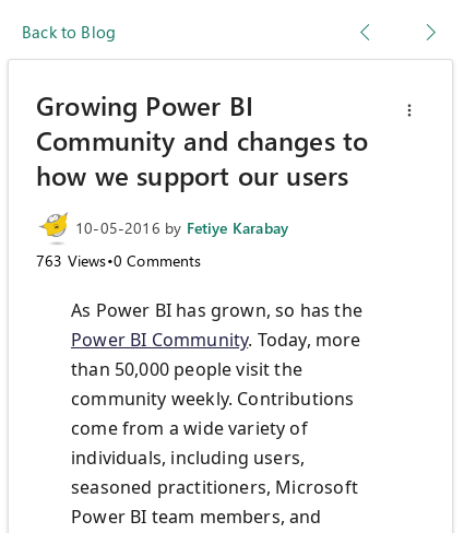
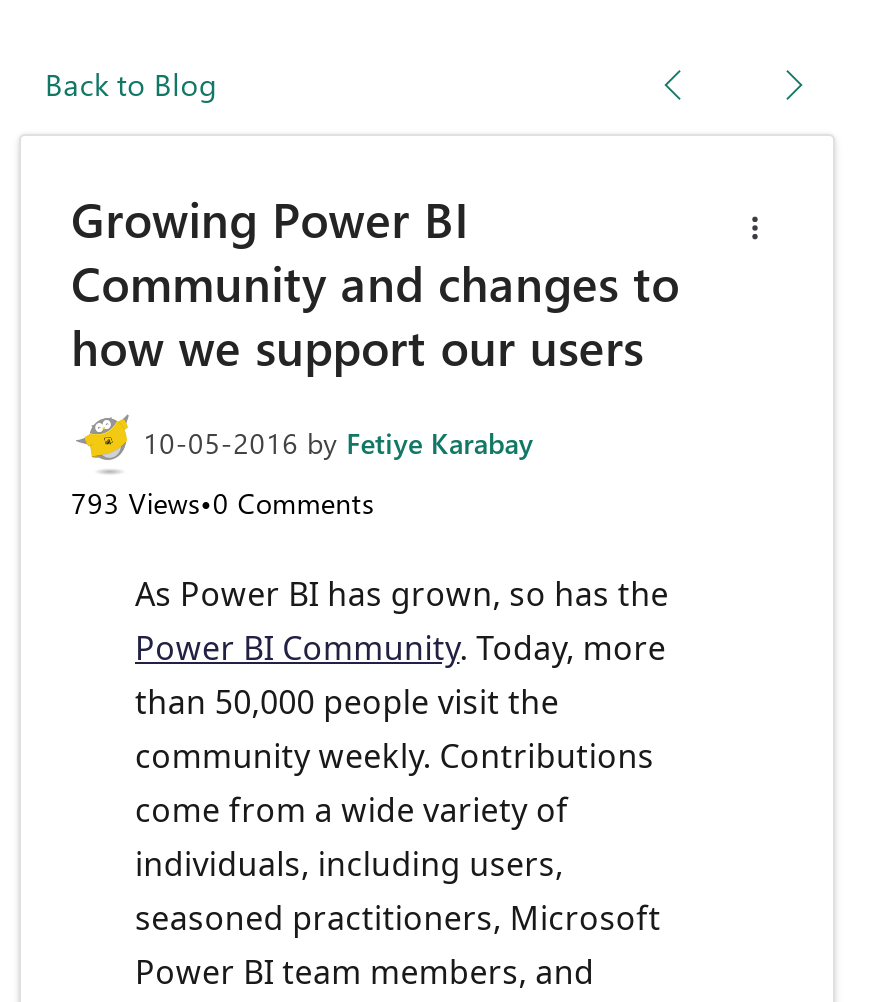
- 763 Views•0 Comments
+ 793 Views•0 Comments
